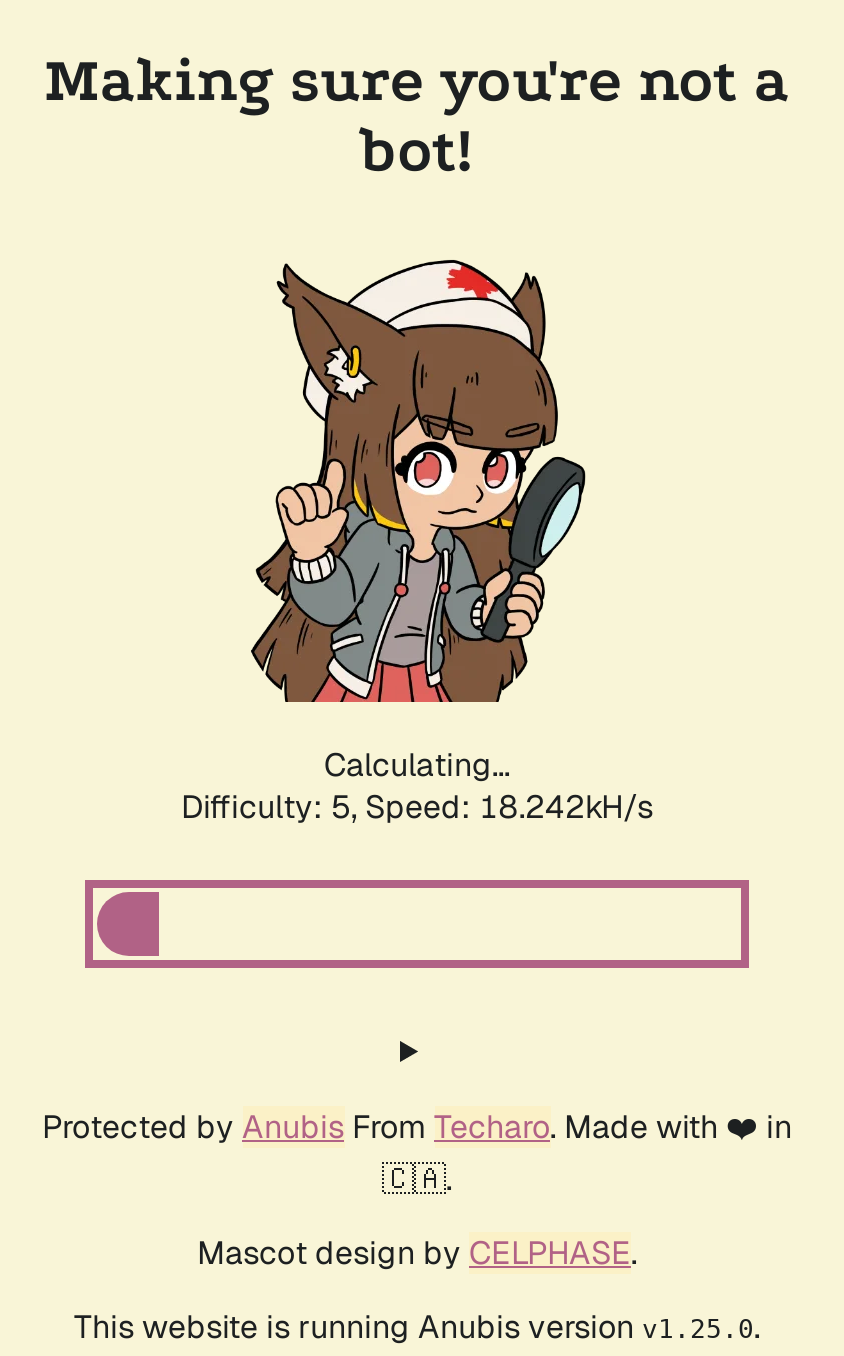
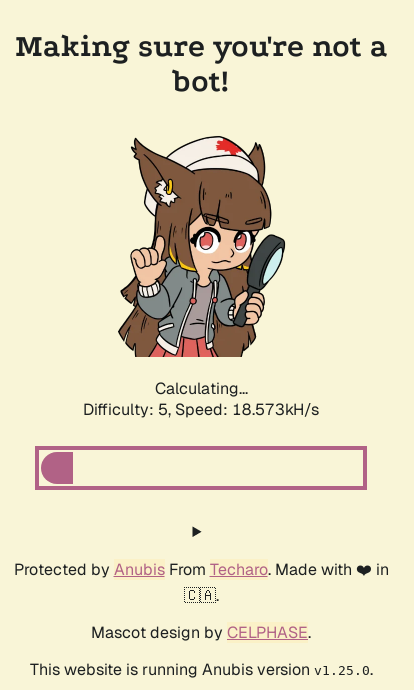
- Difficulty: 5, Speed: 18.242kH/s
+ Difficulty: 5, Speed: 18.573kH/s
